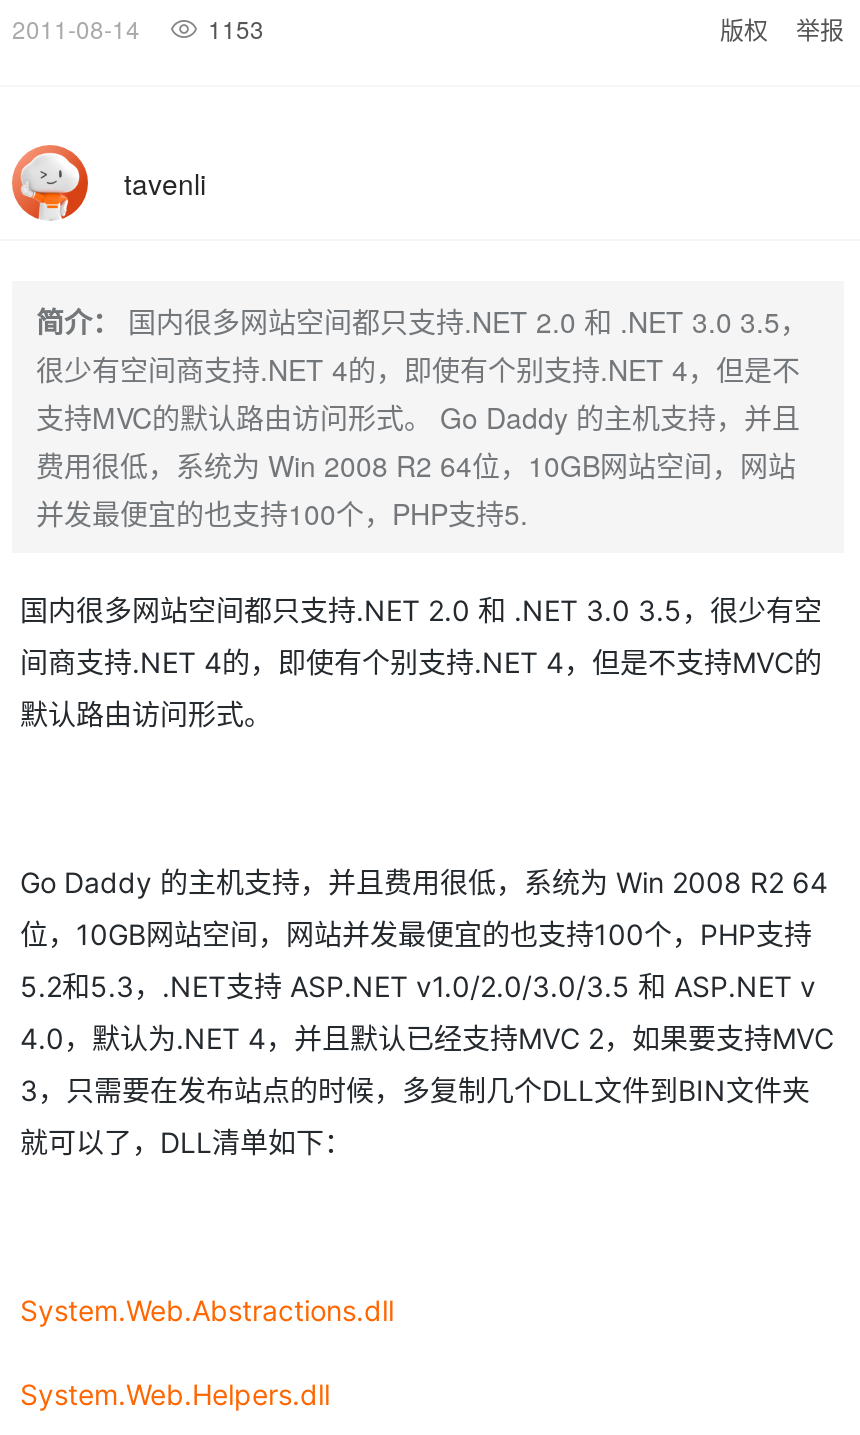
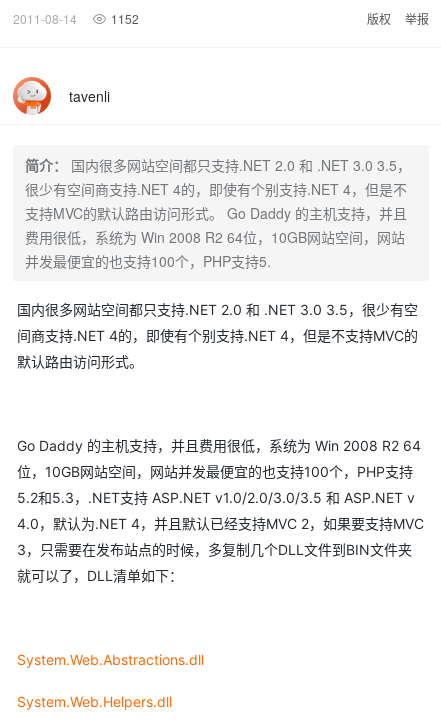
- 2011-08-14 1153
+ 2011-08-14 1152
